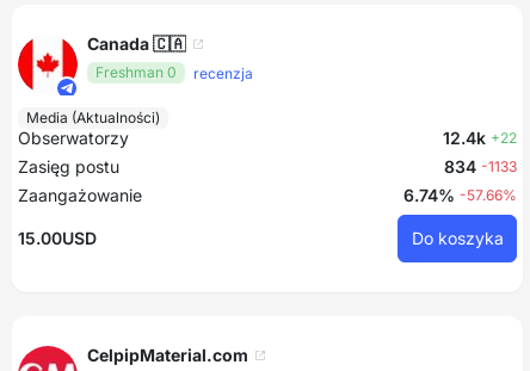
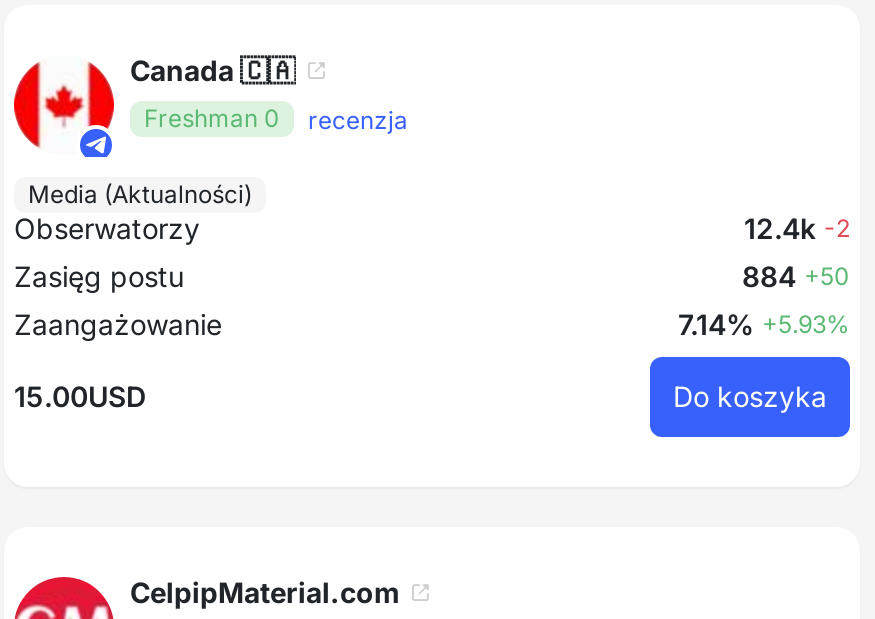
- 12.4k +22
+ 12.4k -2

- 834 -1133
+ 884 +50

- 6.74% -57.66%
+ 7.14% +5.93%
